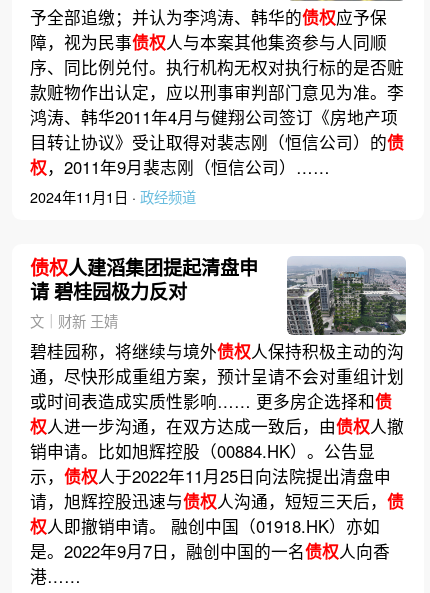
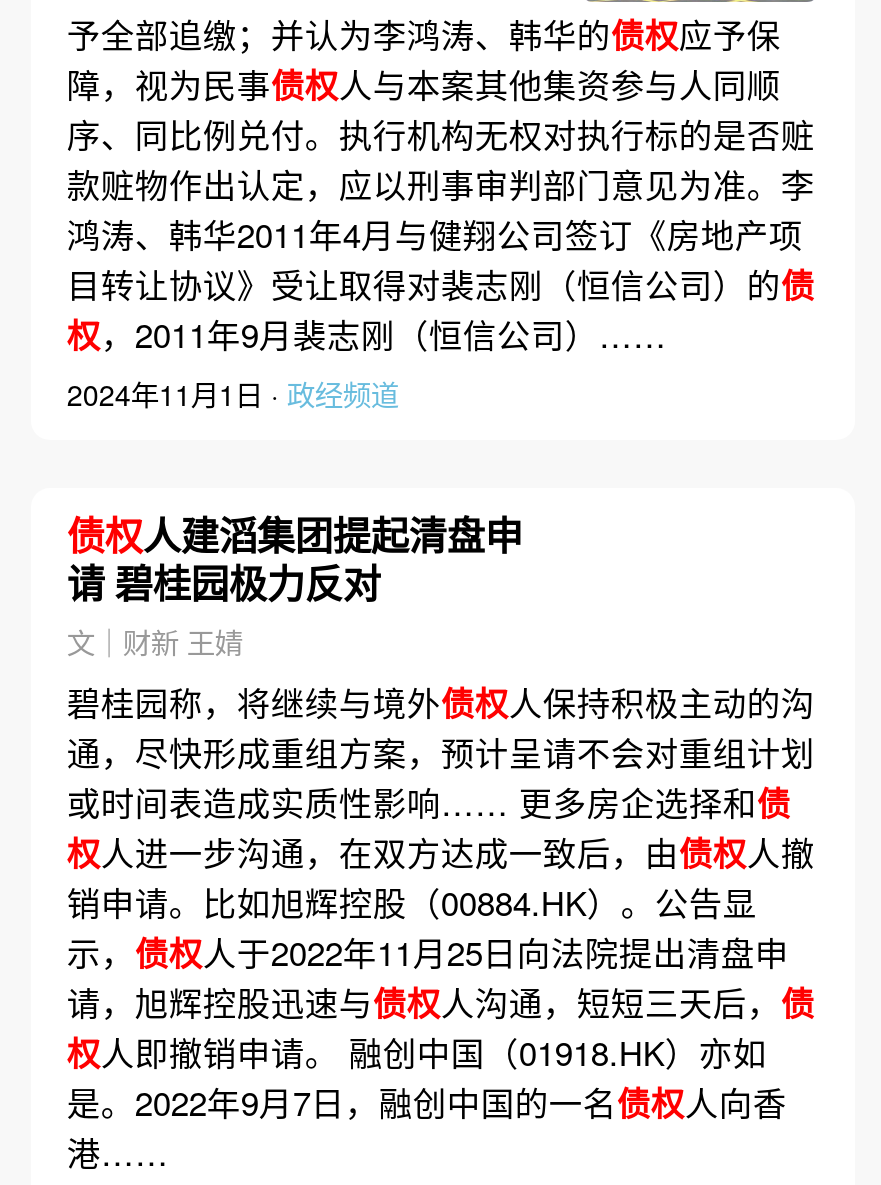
- [image]
